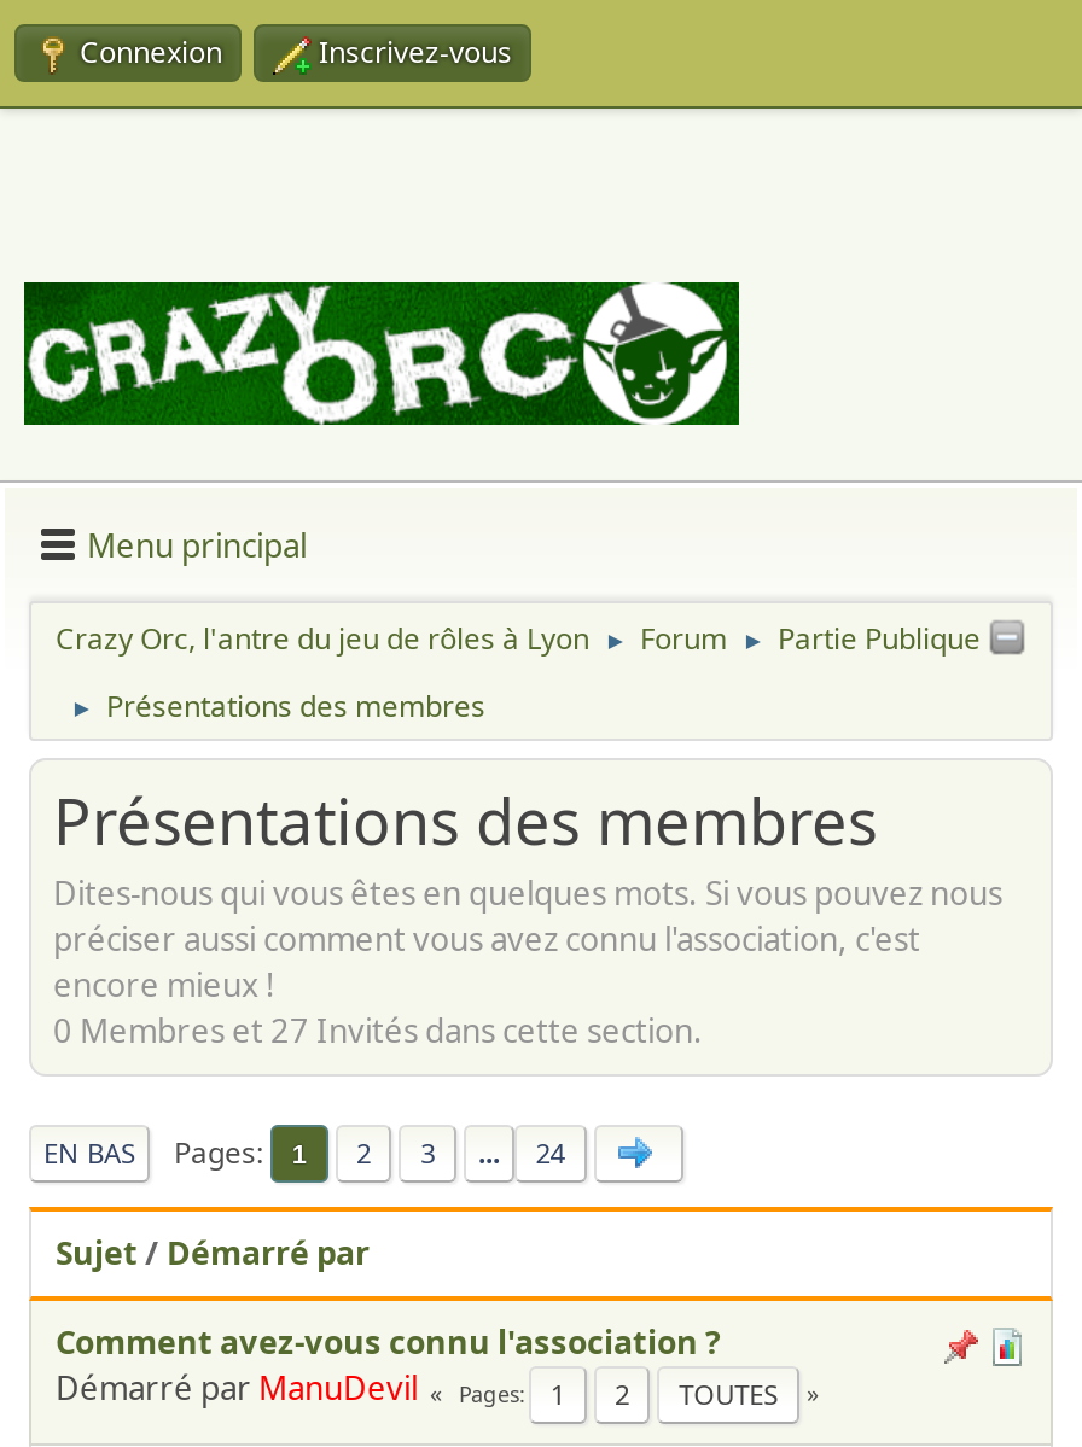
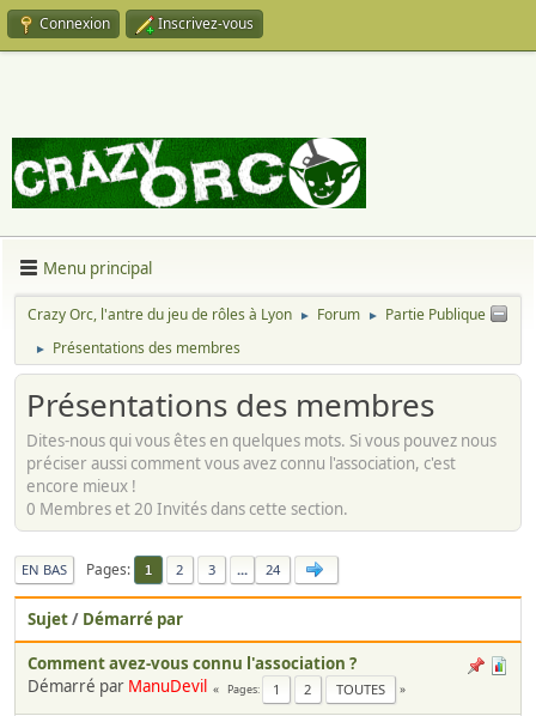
- 0 Membres et 27 Invités dans cette section.
+ 0 Membres et 20 Invités dans cette section.
